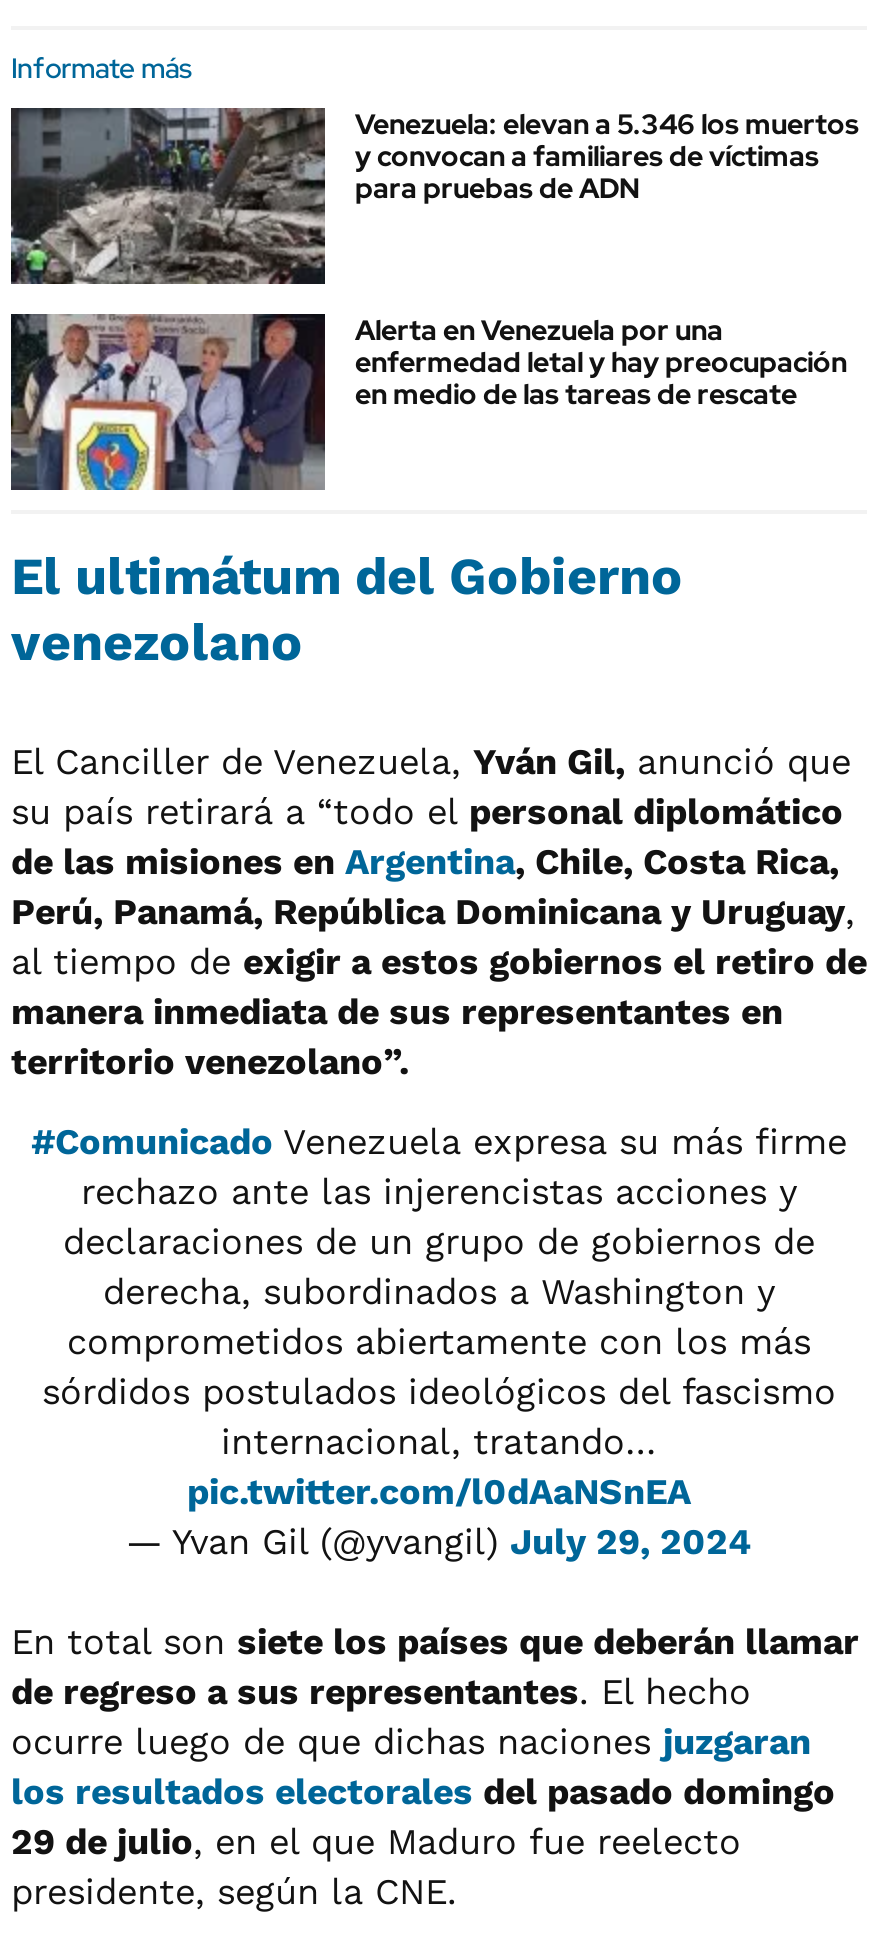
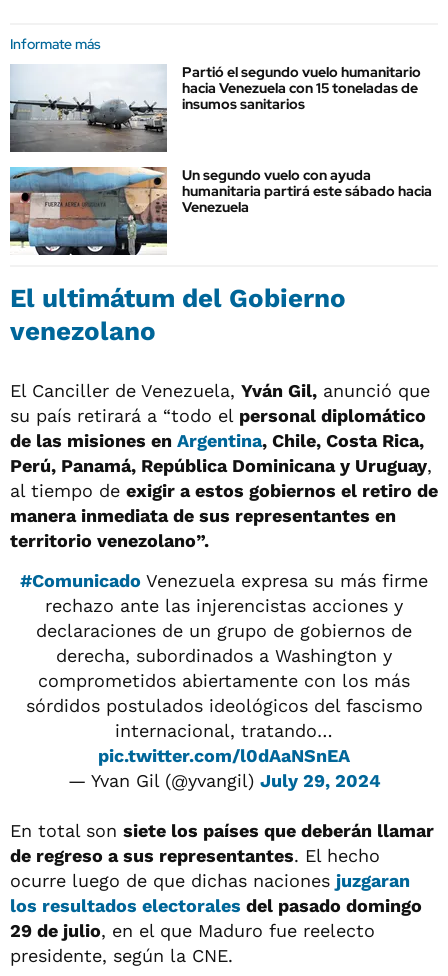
- [image]
- Venezuela: elevan a 5.346 los muertos
- y convocan a familiares de víctimas
- para pruebas de ADN
+ [image]
+ Partió el segundo vuelo humanitario
+ hacia Venezuela con 15 toneladas de
+ insumos sanitarios

- [image]
- Alerta en Venezuela por una
- enfermedad letal y hay preocupación
- en medio de las tareas de rescate
+ [image]
+ Un segundo vuelo con ayuda
+ humanitaria partirá este sábado hacia
+ Venezuela
